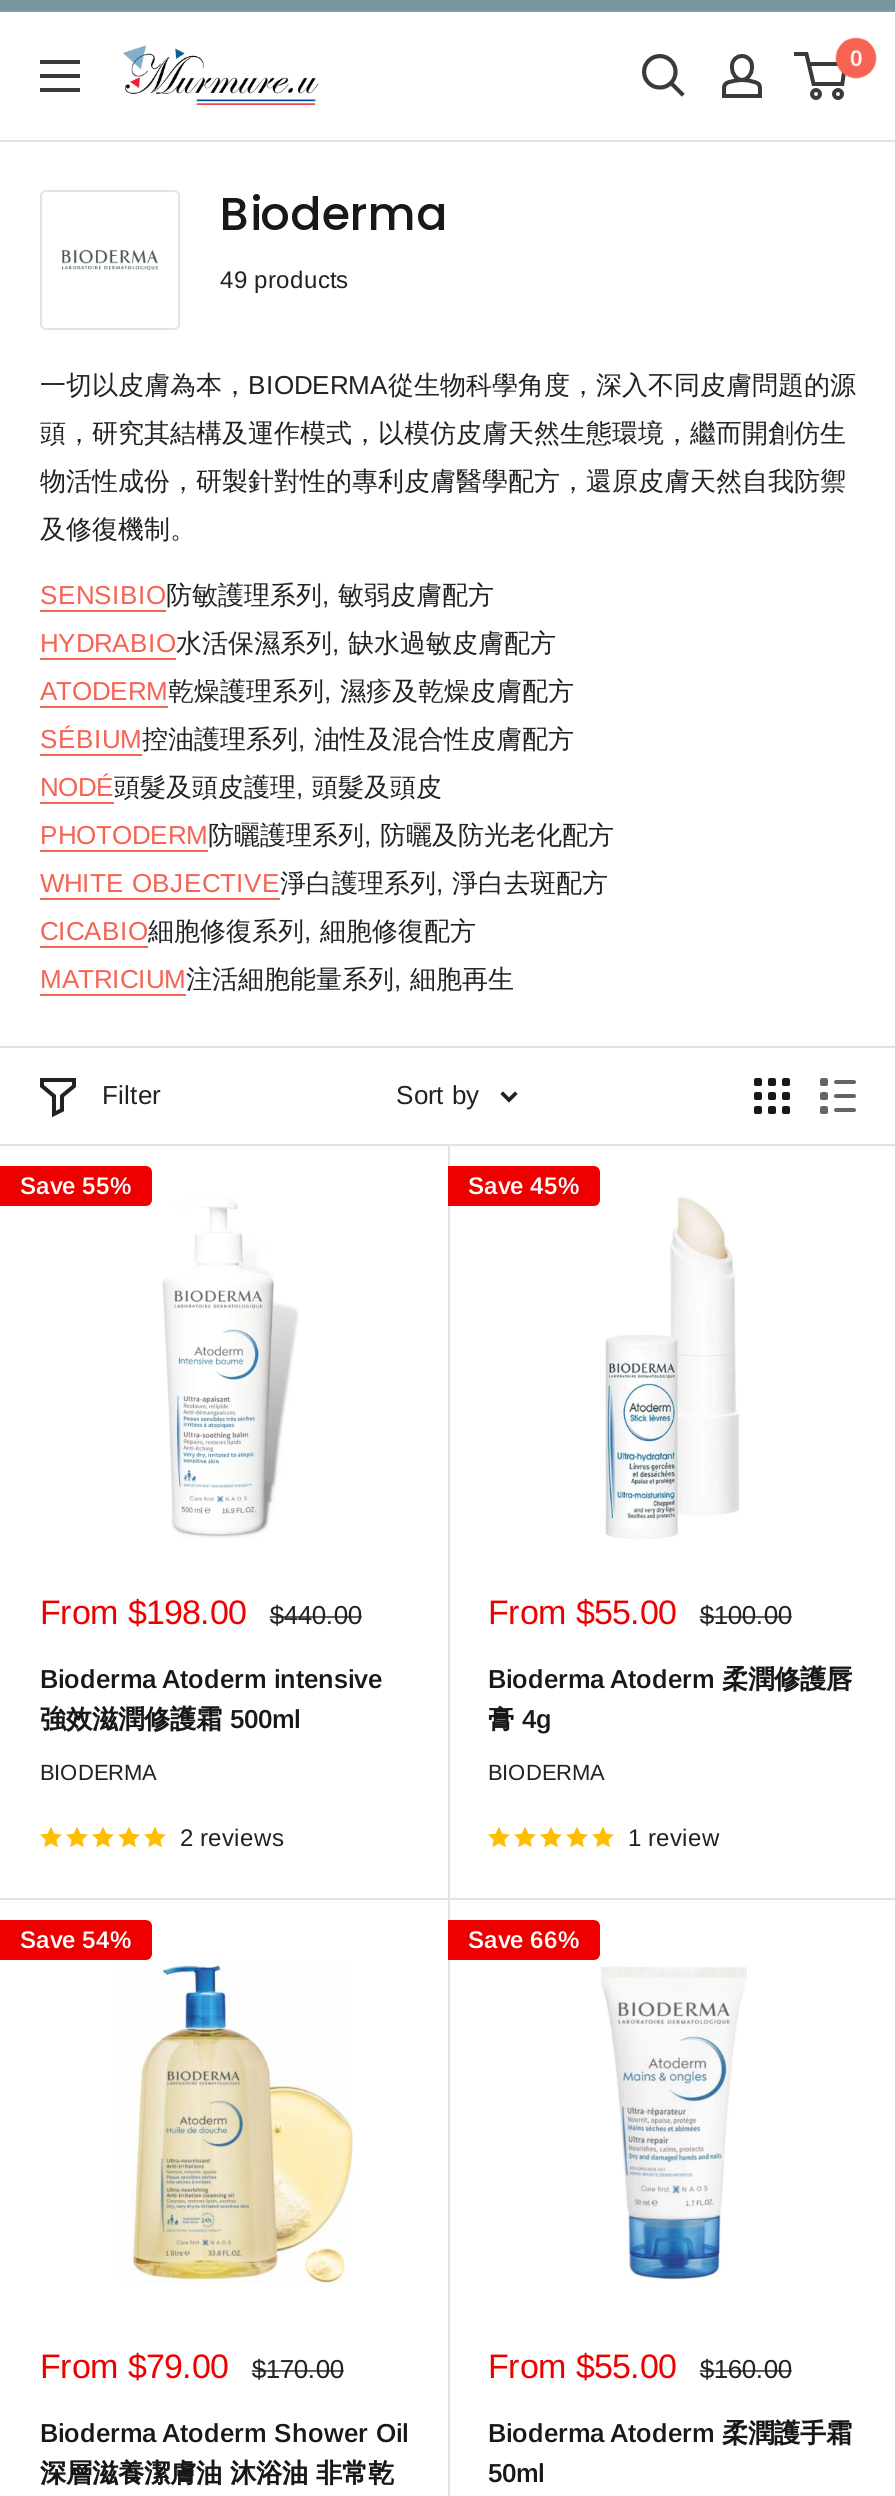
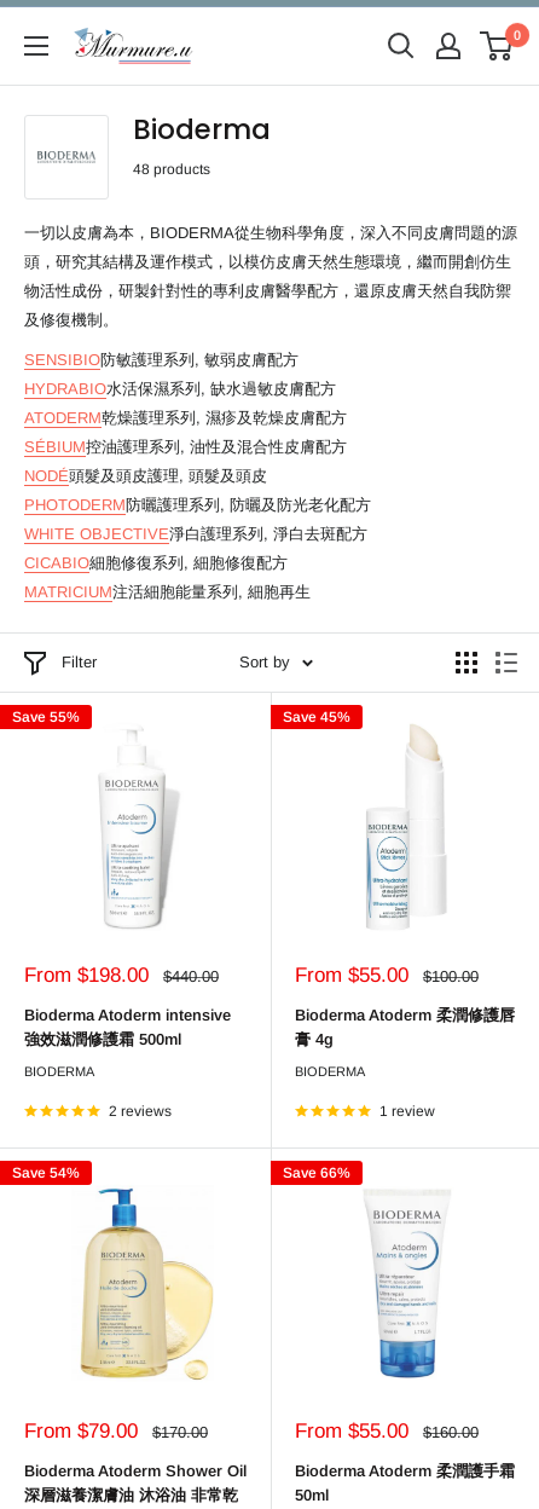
- 49 products
+ 48 products
